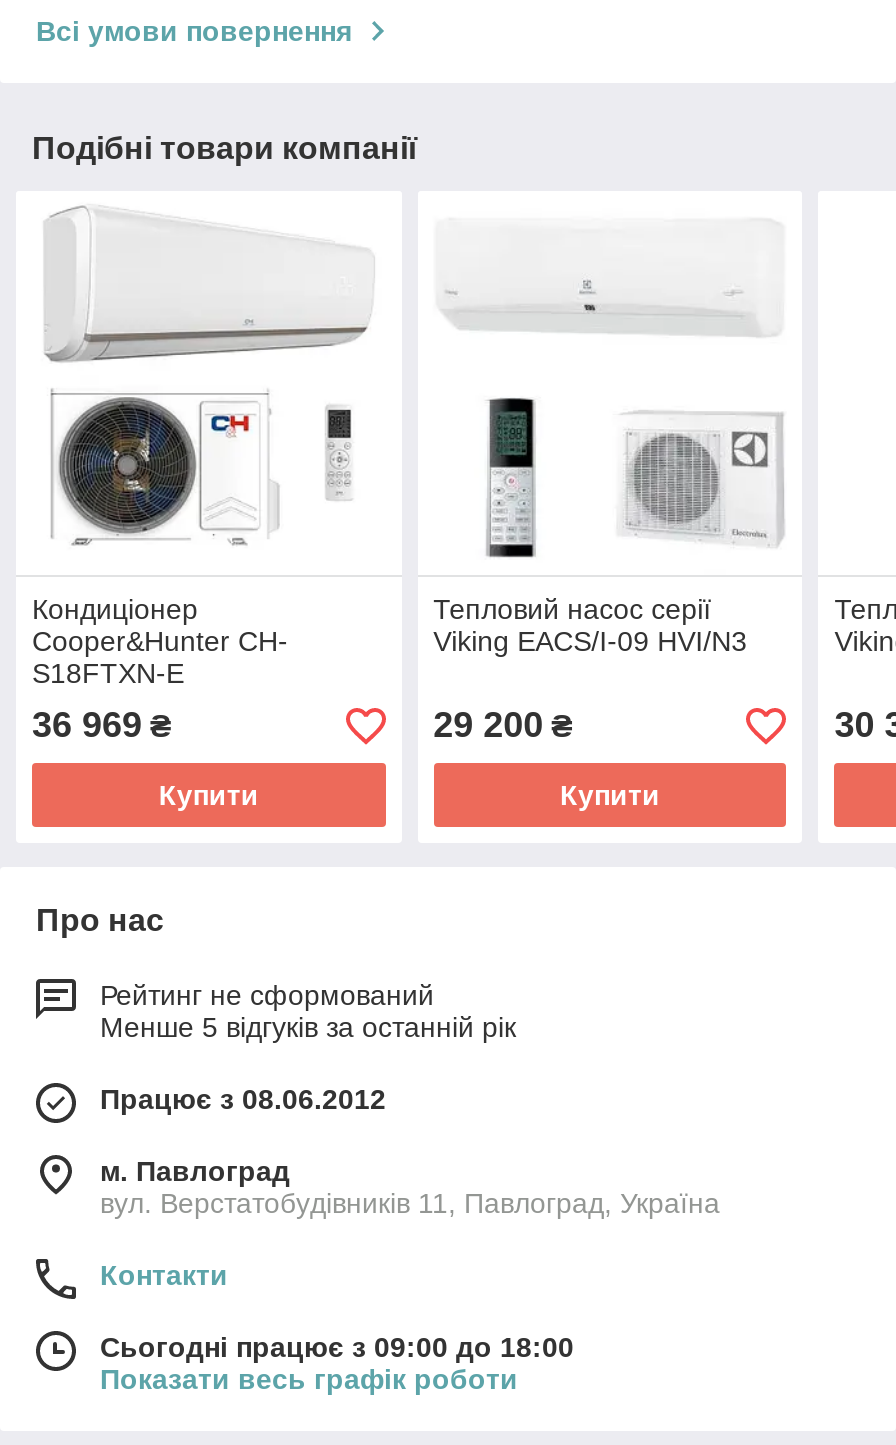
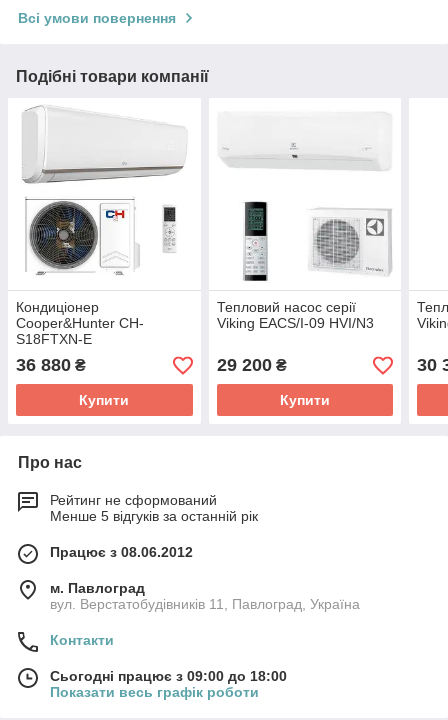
- 36 969 ₴
+ 36 880 ₴
